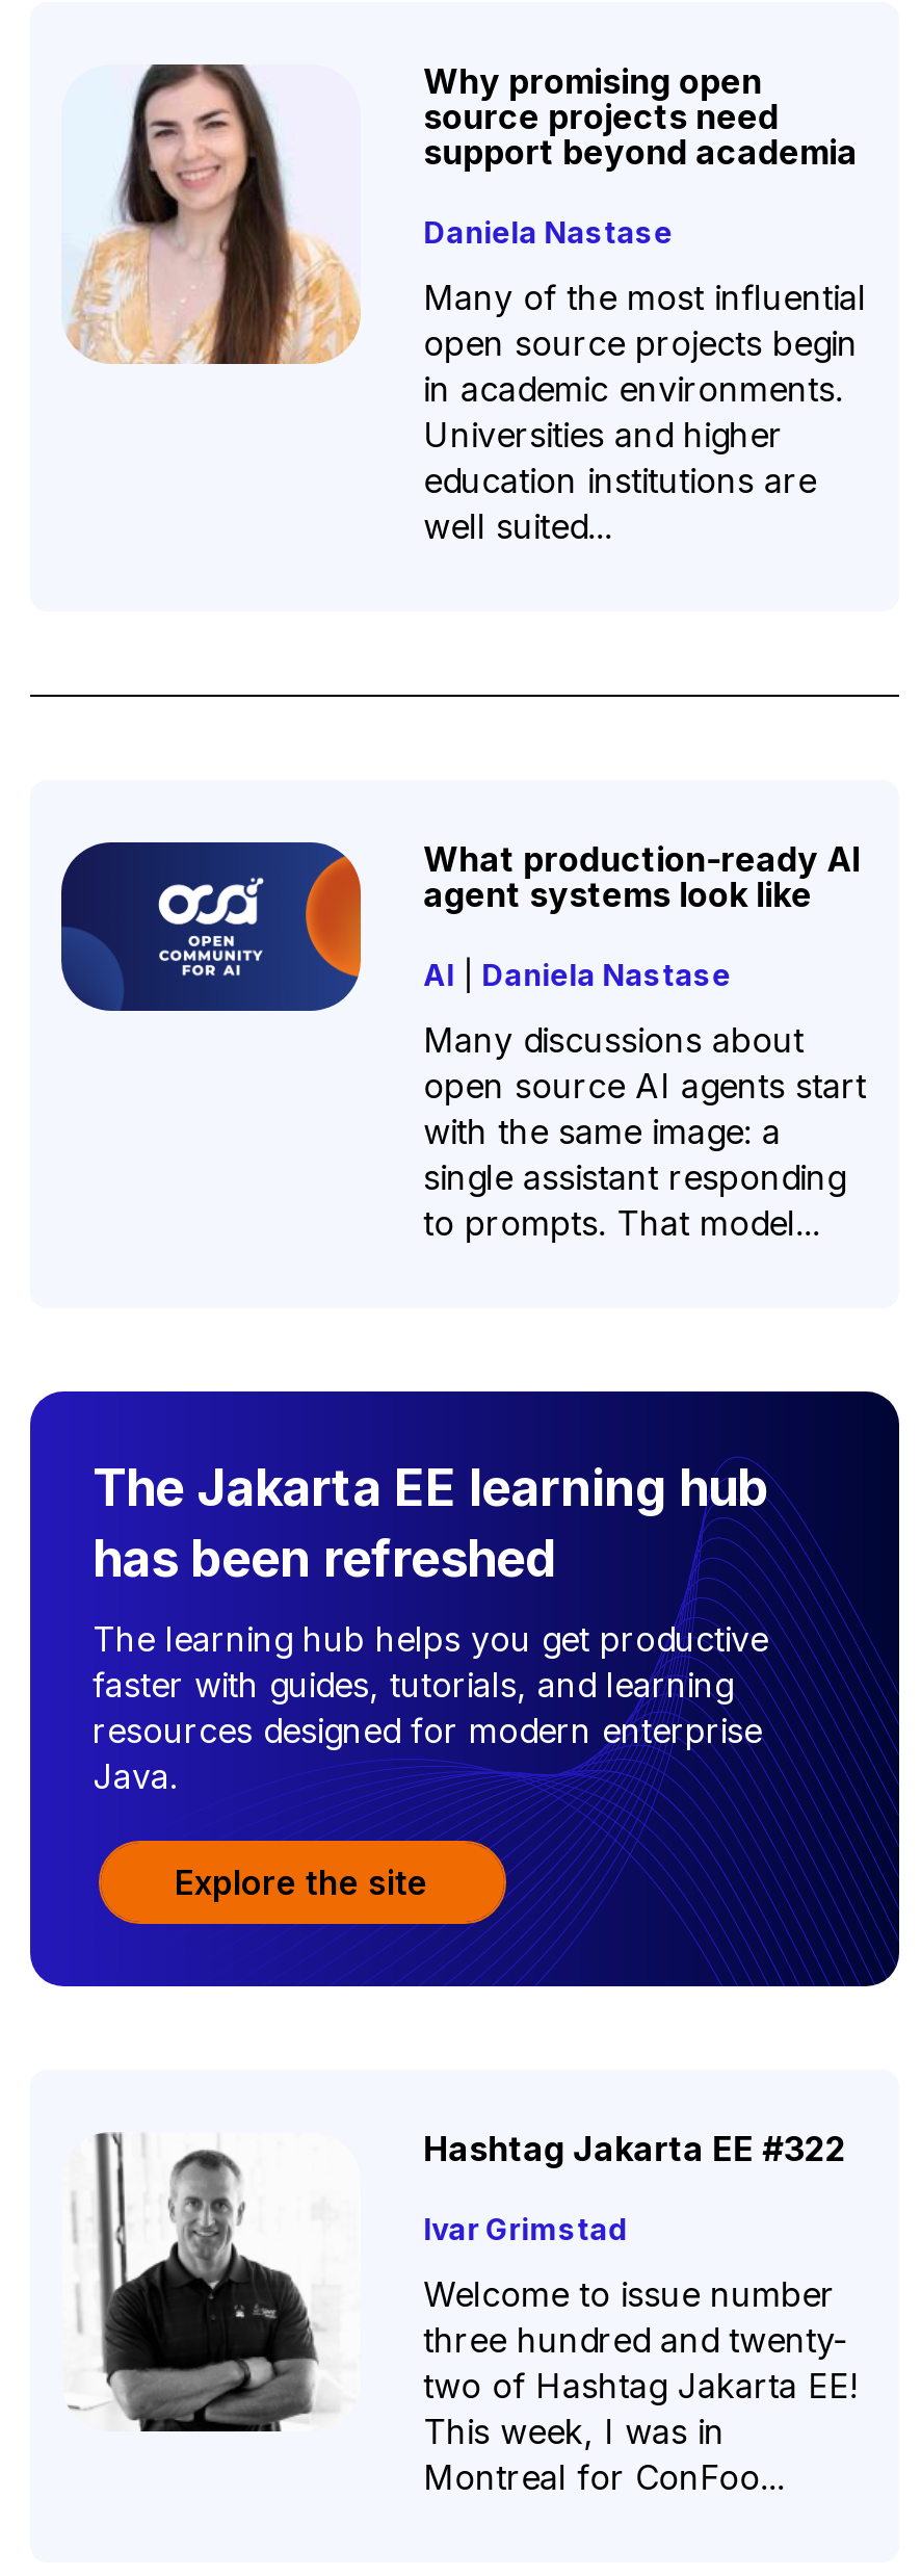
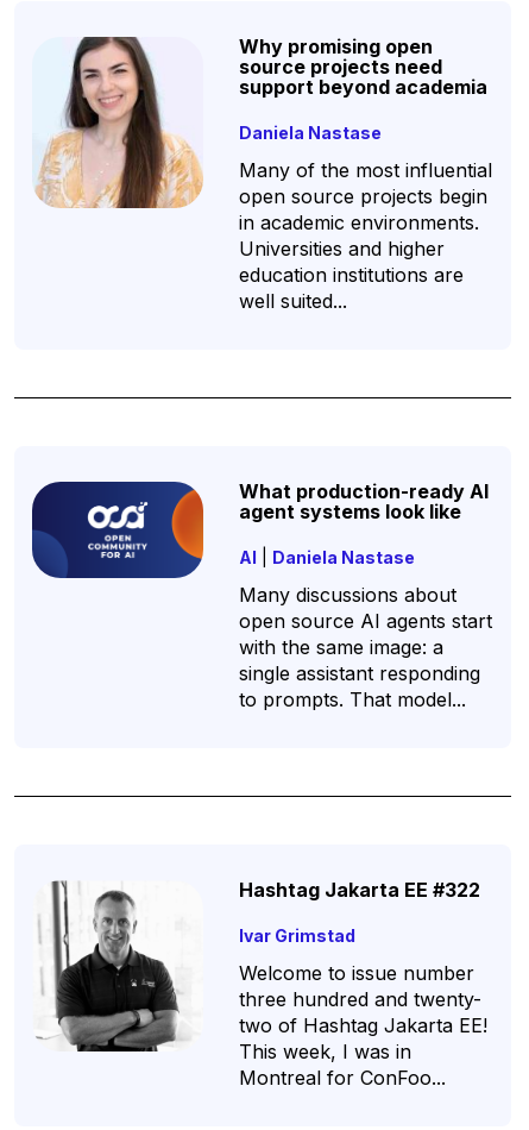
- [image]
- The Jakarta EE learning hub
- has been refreshed
- The learning hub helps you get productive
- faster with guides, tutorials, and learning
- resources designed for modern enterprise
- Java.
- Explore the site
